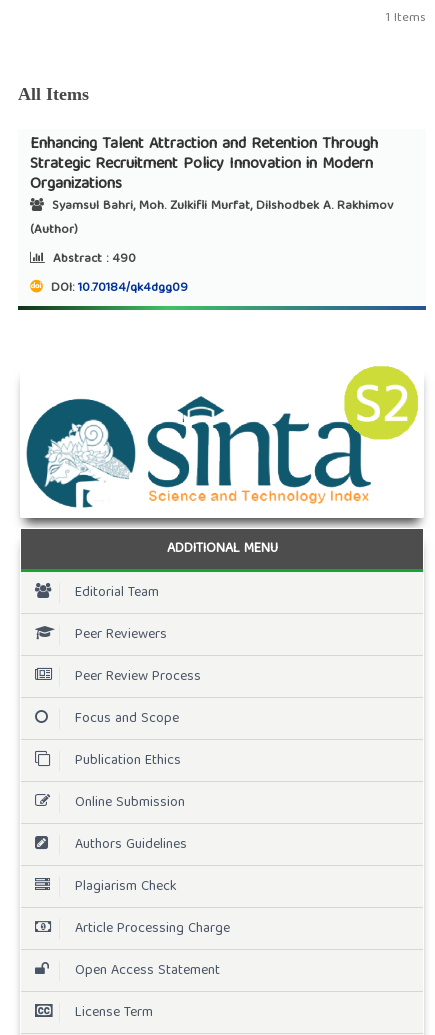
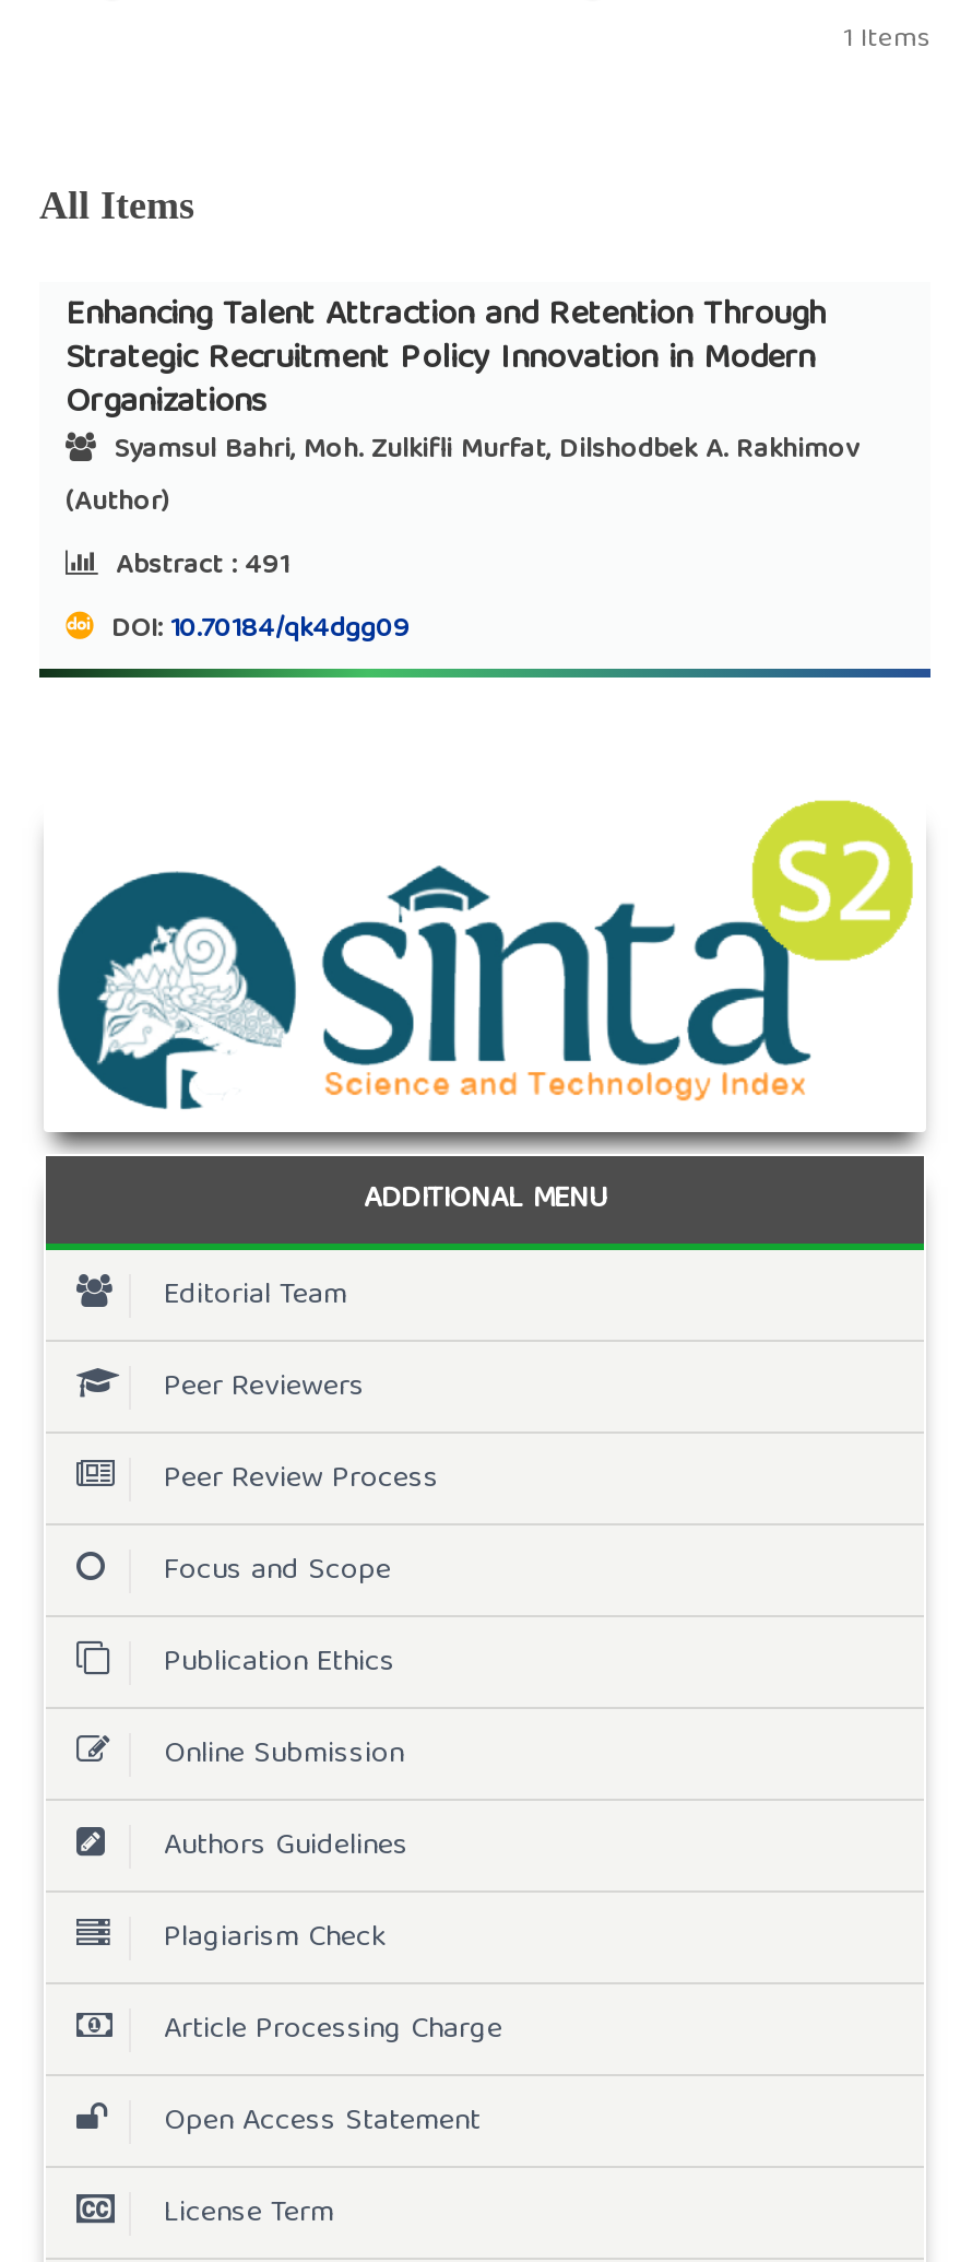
- Abstract : 490
+ Abstract : 491
